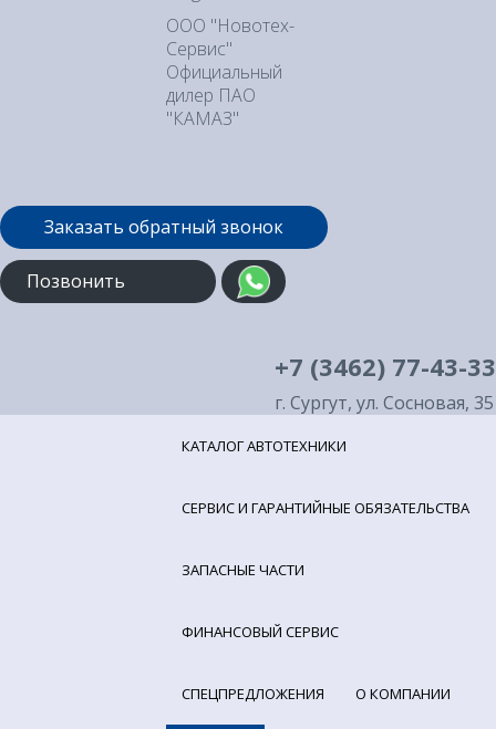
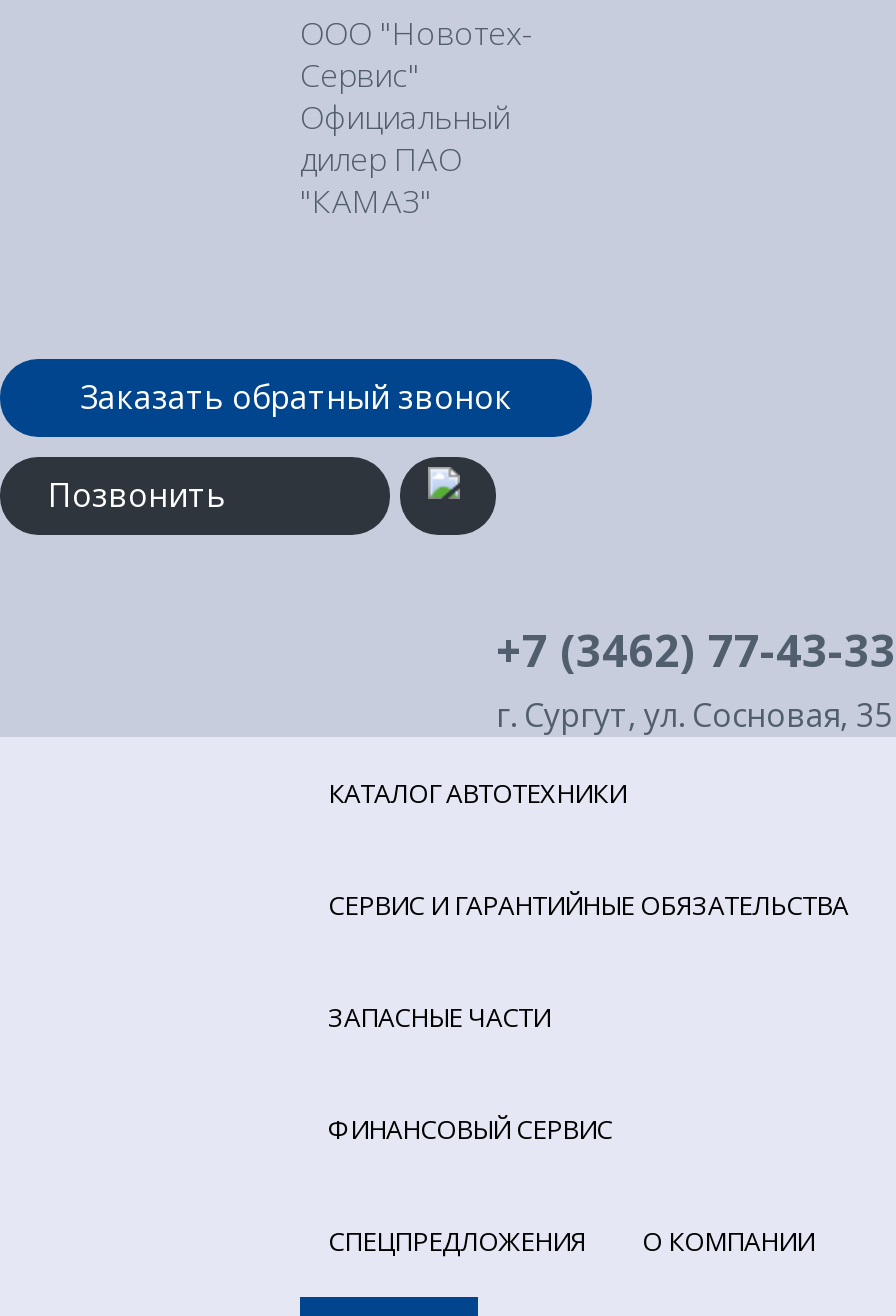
- [image]
+ [image]
